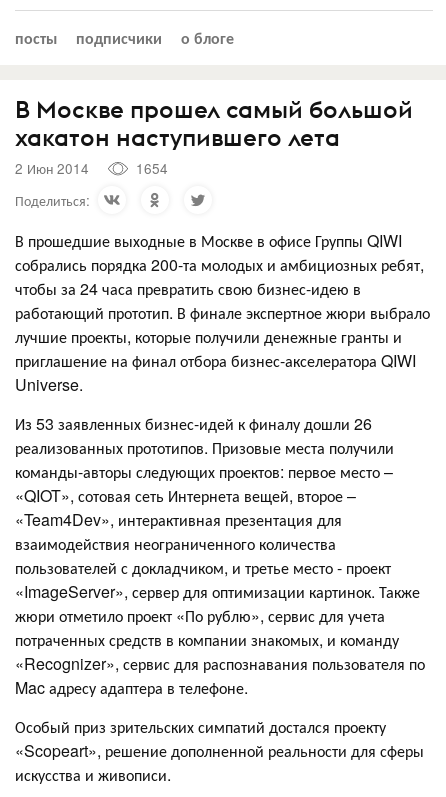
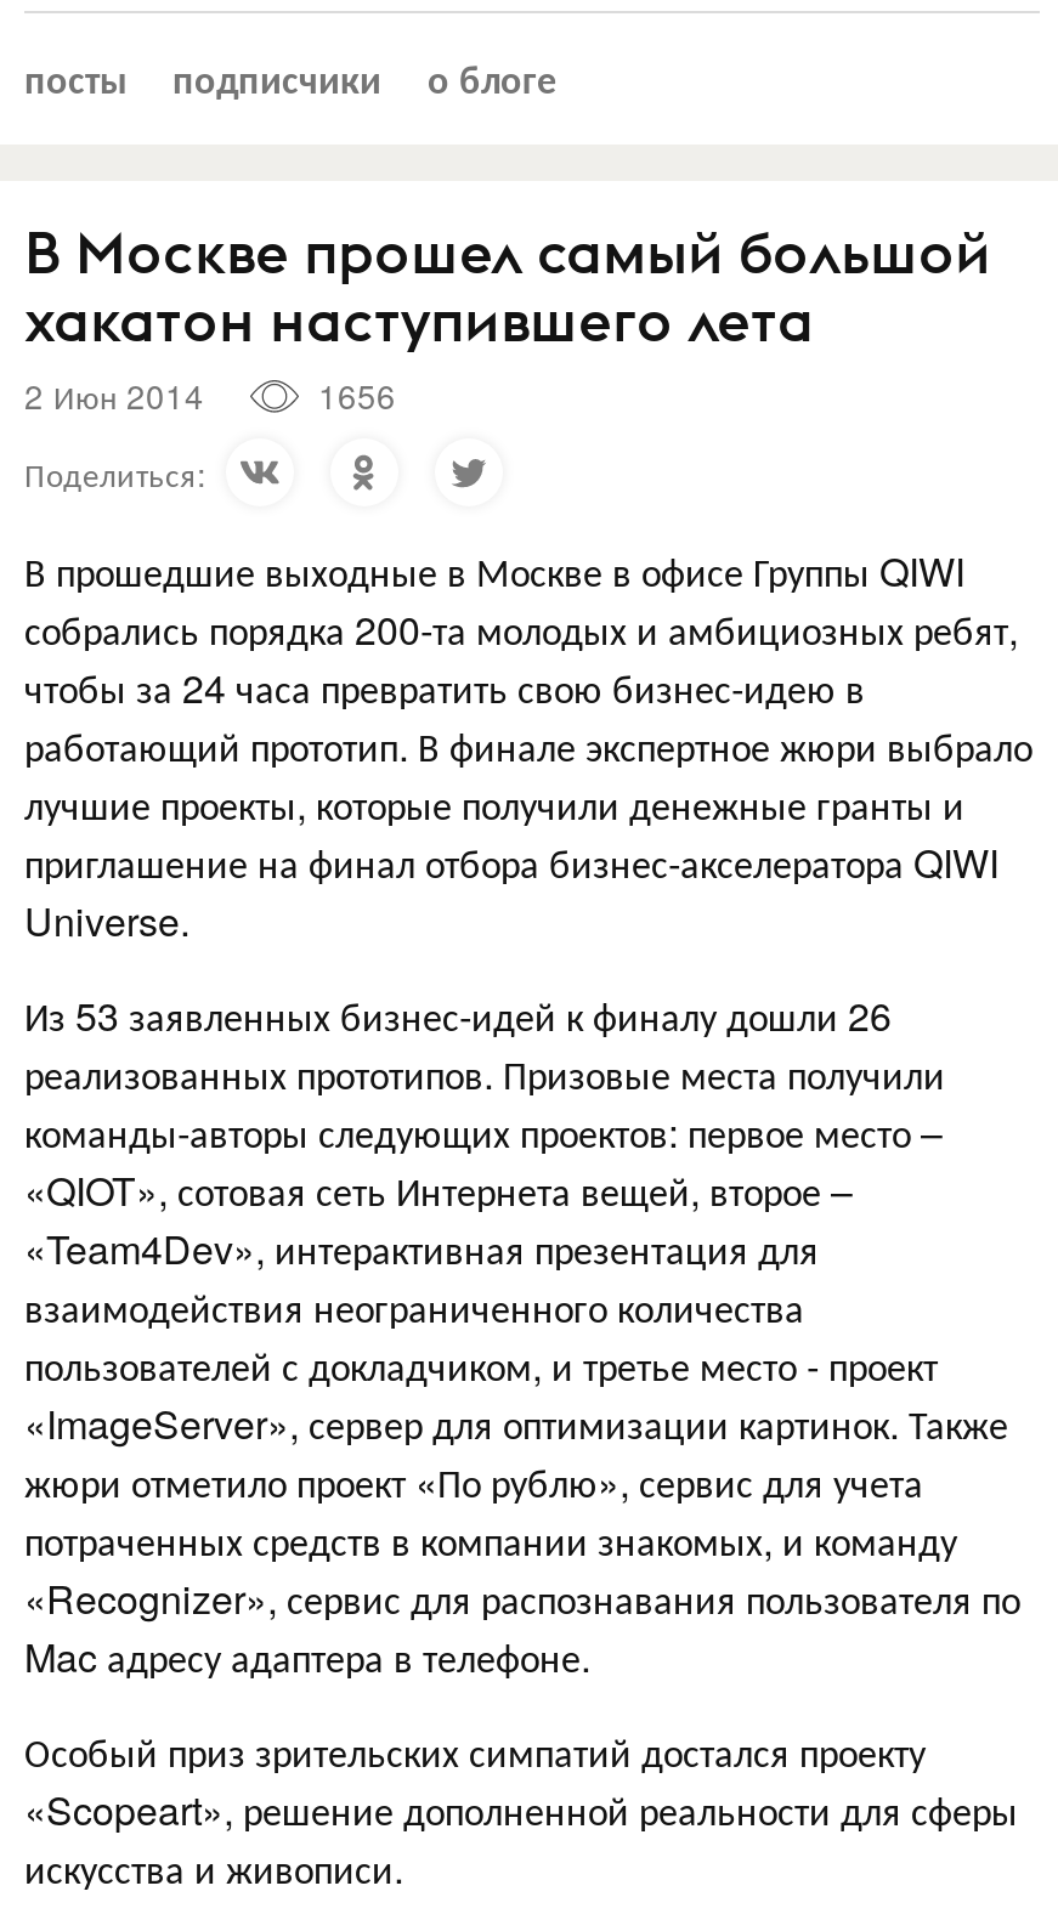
- 1654
+ 1656
